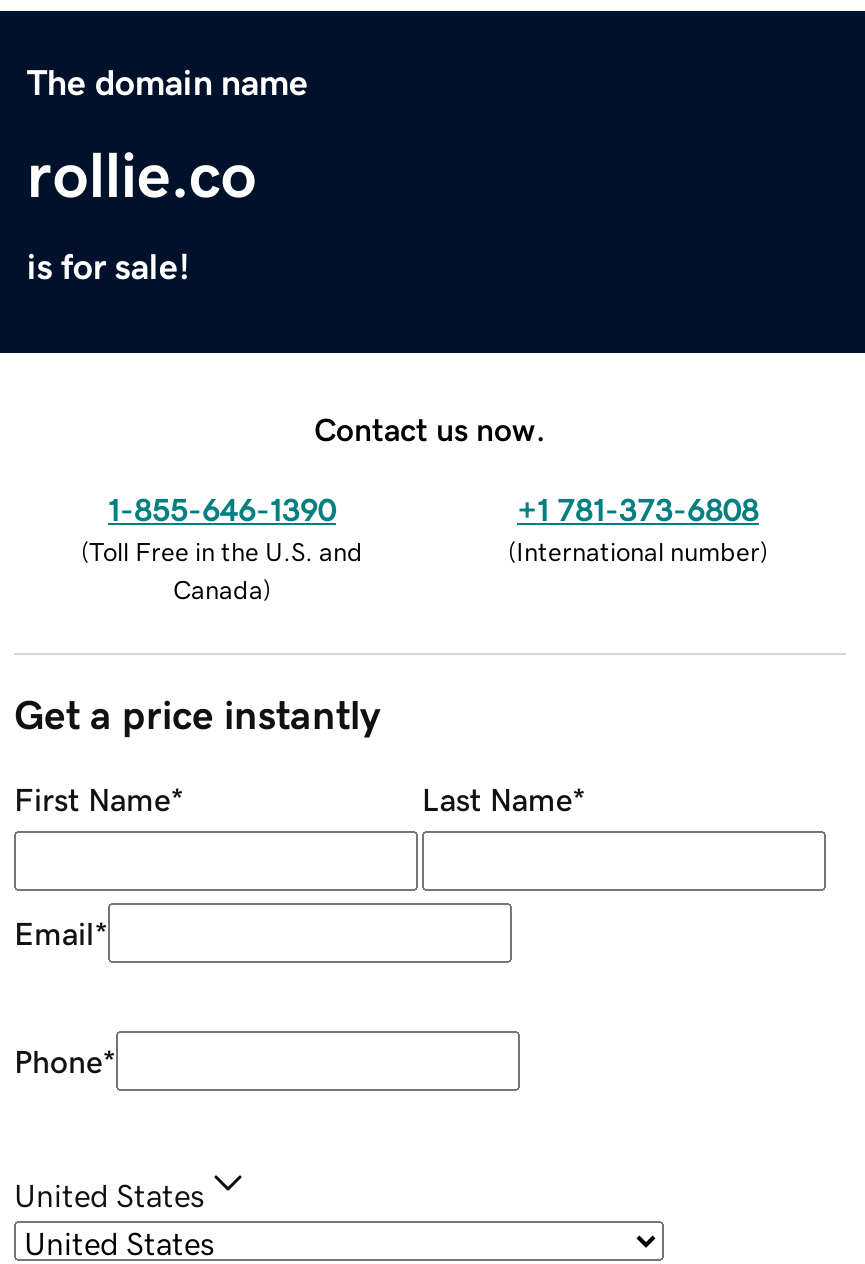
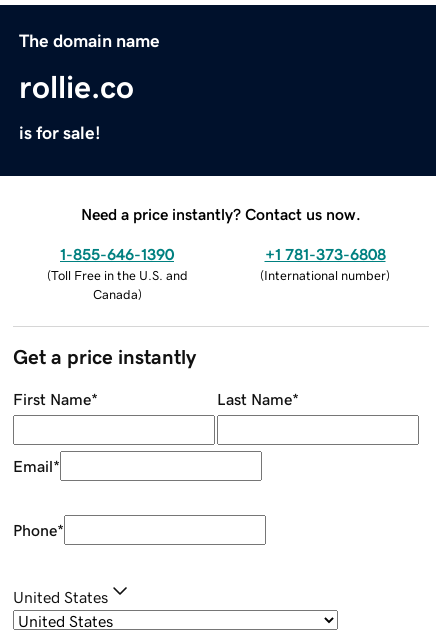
- Contact us now.
+ Need a price instantly? Contact us now.
